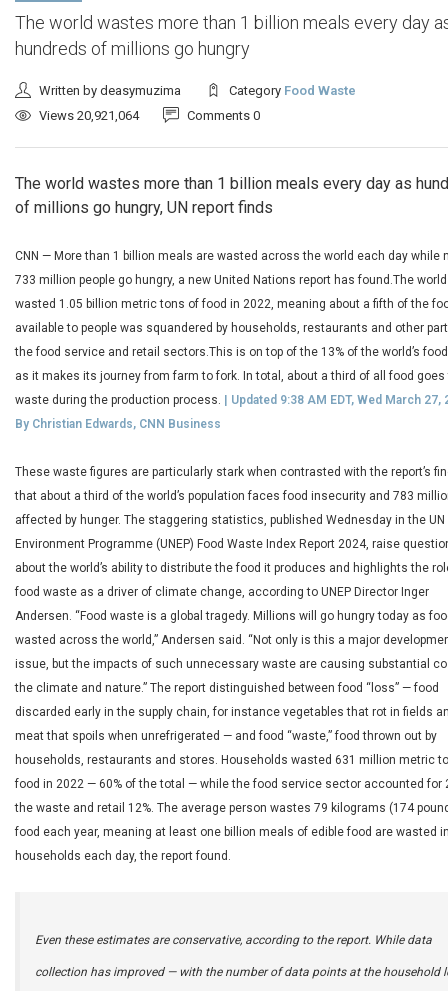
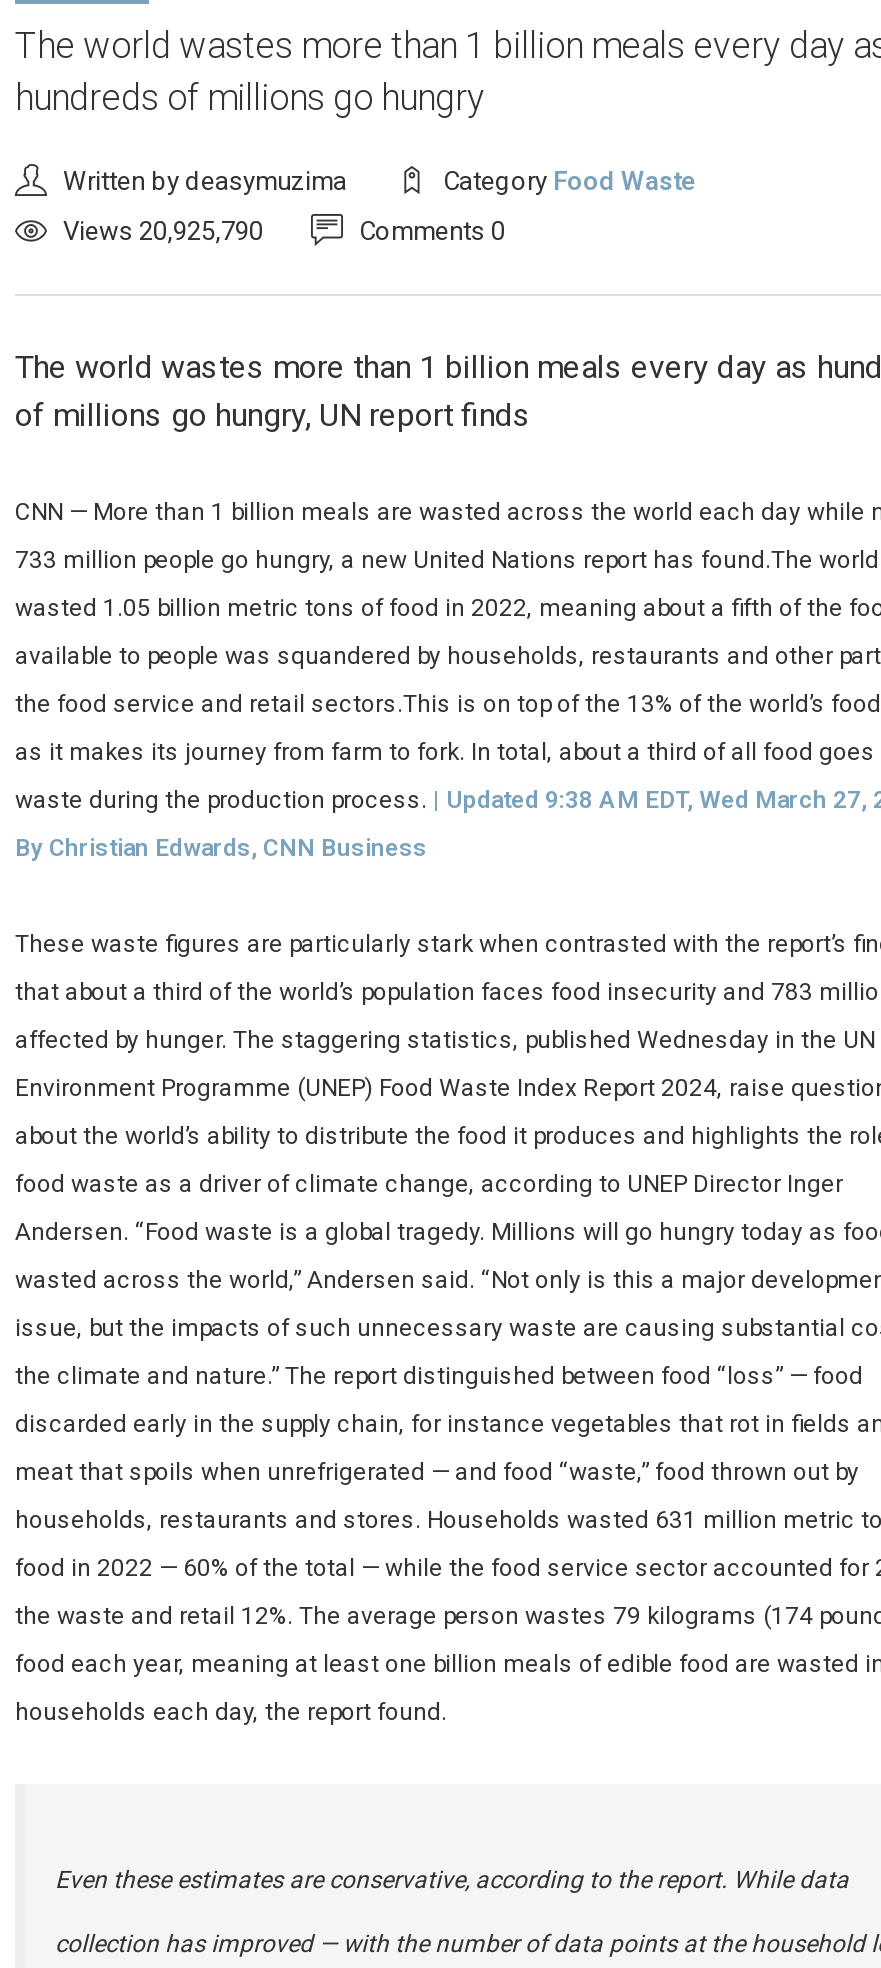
- Views 20,921,064
+ Views 20,925,790
